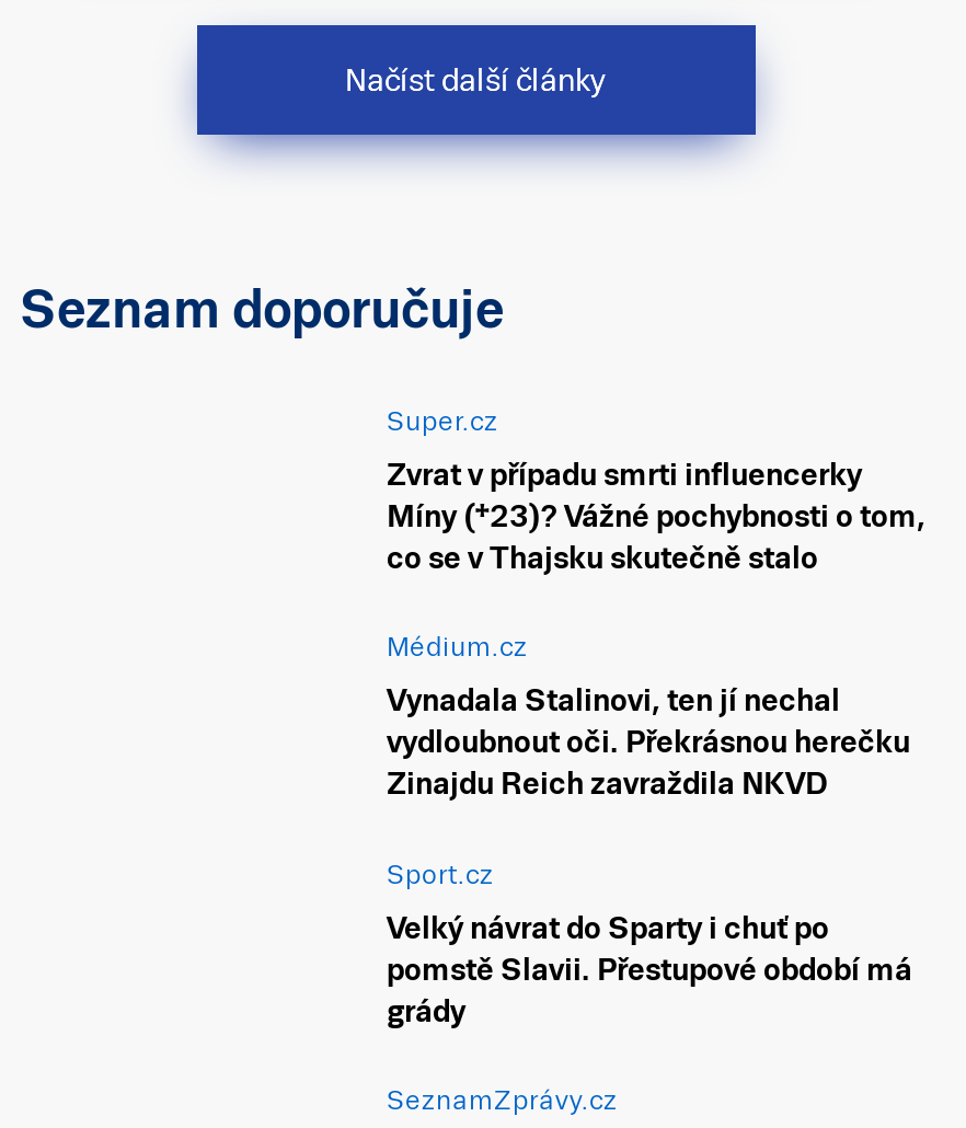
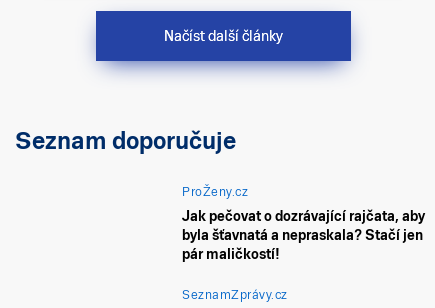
- Super.cz
- Zvrat v případu smrti influencerky
- Míny (†23)? Vážné pochybnosti o tom,
- co se v Thajsku skutečně stalo
- Médium.cz
- Vynadala Stalinovi, ten jí nechal
- vydloubnout oči. Překrásnou herečku
- Zinajdu Reich zavraždila NKVD
- Sport.cz
- Velký návrat do Sparty i chuť po
- pomstě Slavii. Přestupové období má
- grády
+ ProŽeny.cz
+ Jak pečovat o dozrávající rajčata, aby
+ byla šťavnatá a nepraskala? Stačí jen
+ pár maličkostí!
